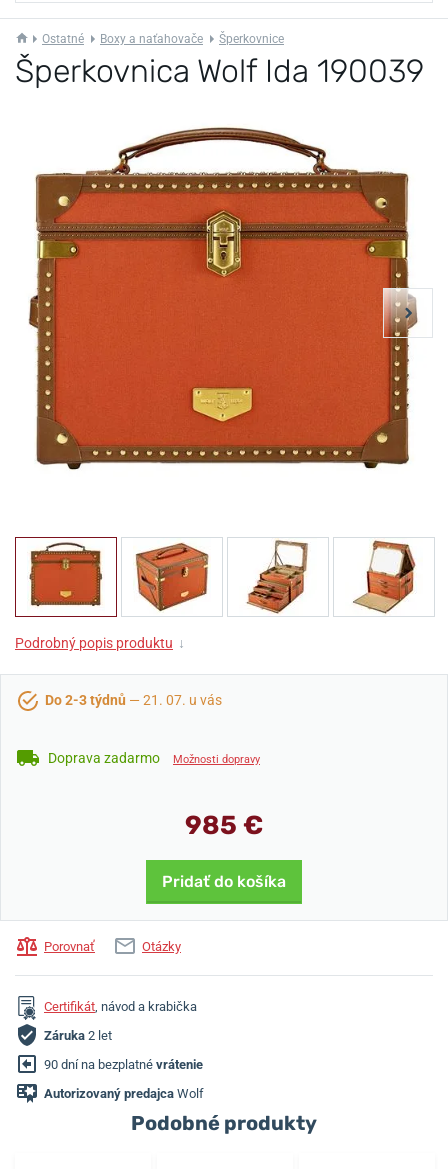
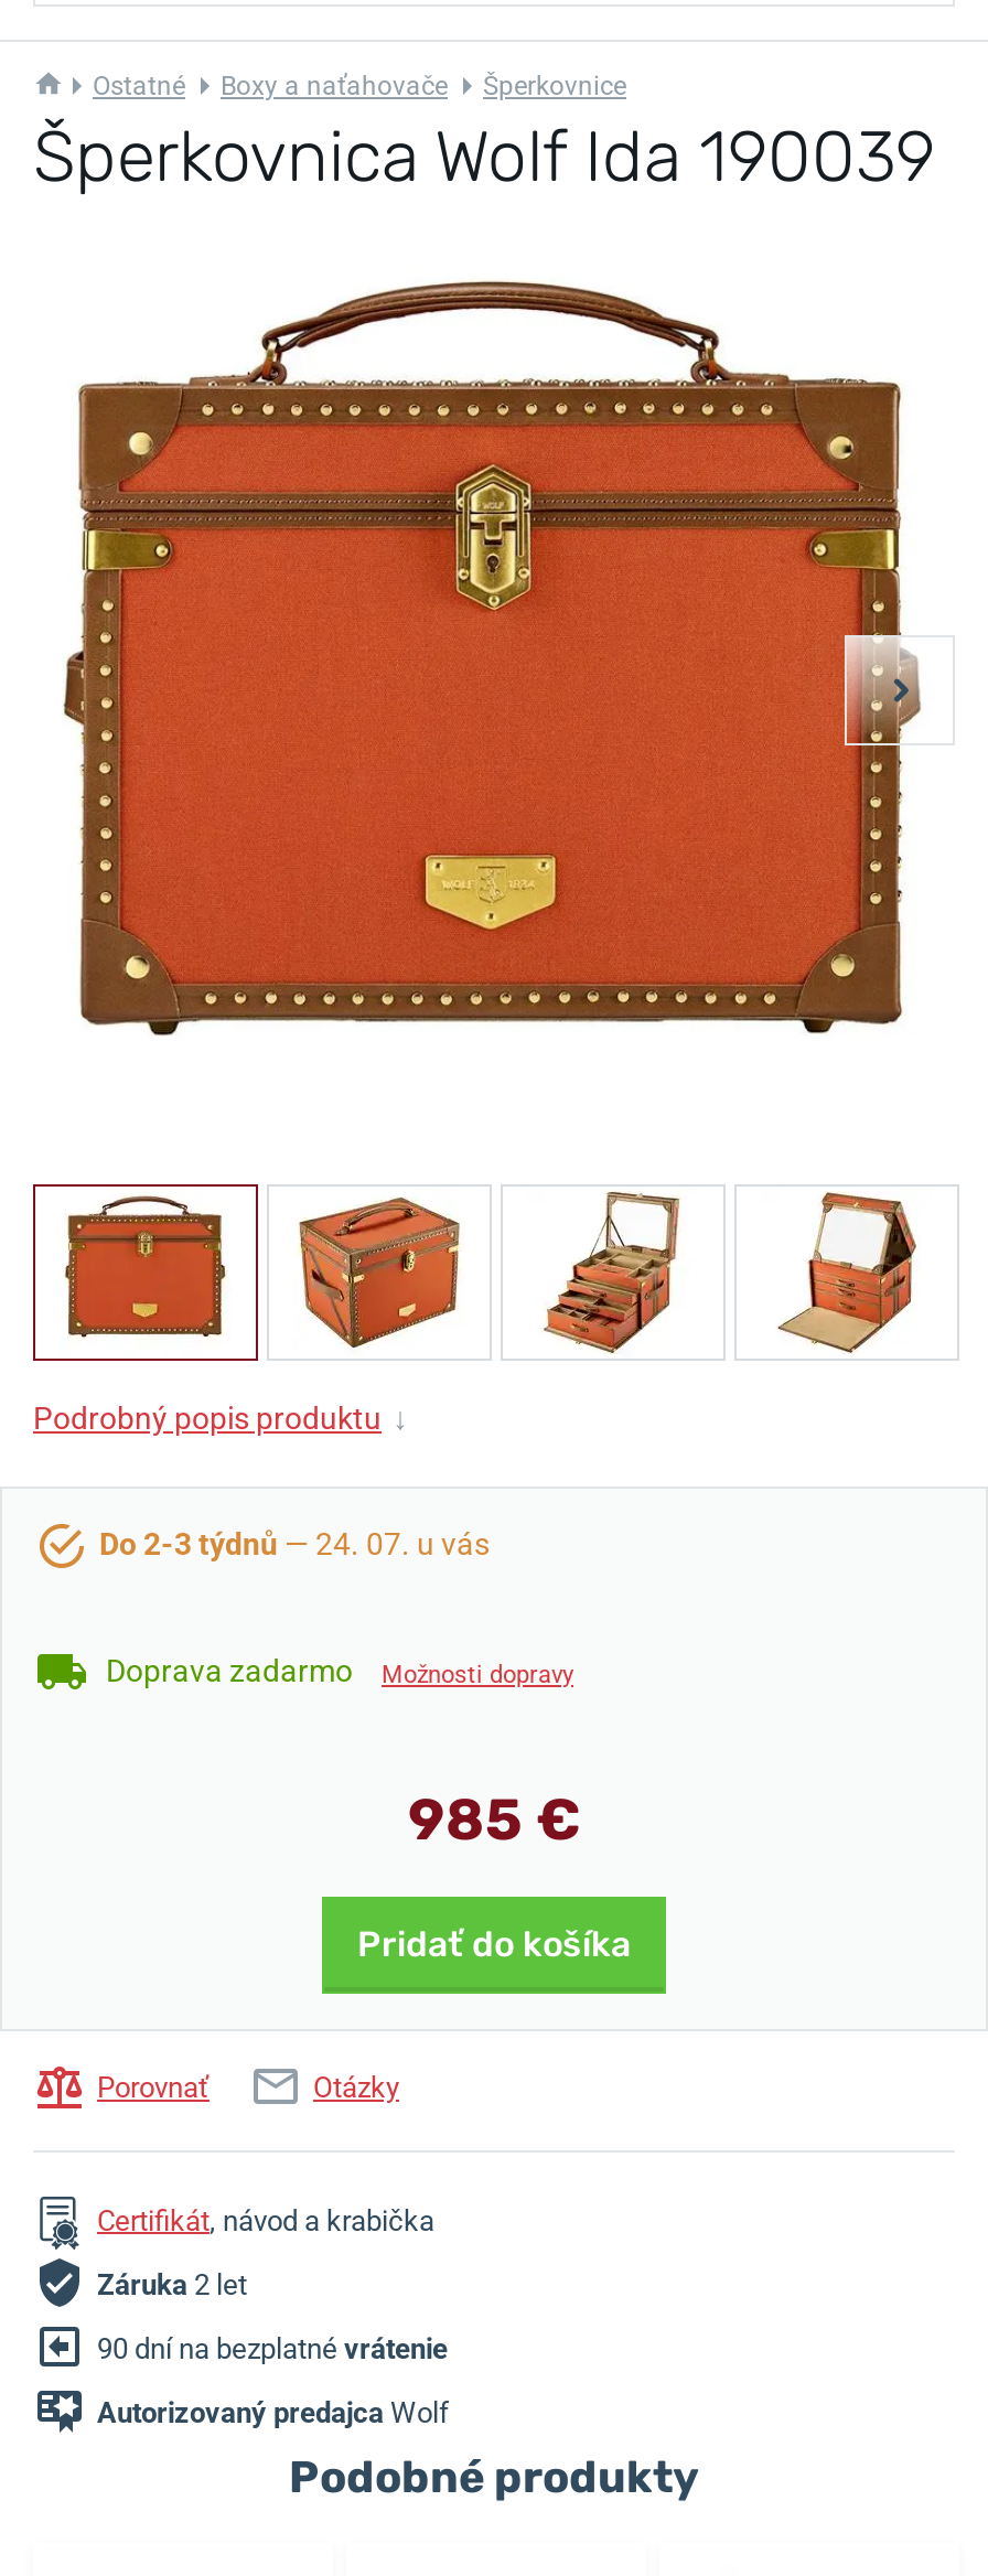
- Do 2-3 týdnů — 21. 07. u vás
+ Do 2-3 týdnů — 24. 07. u vás
